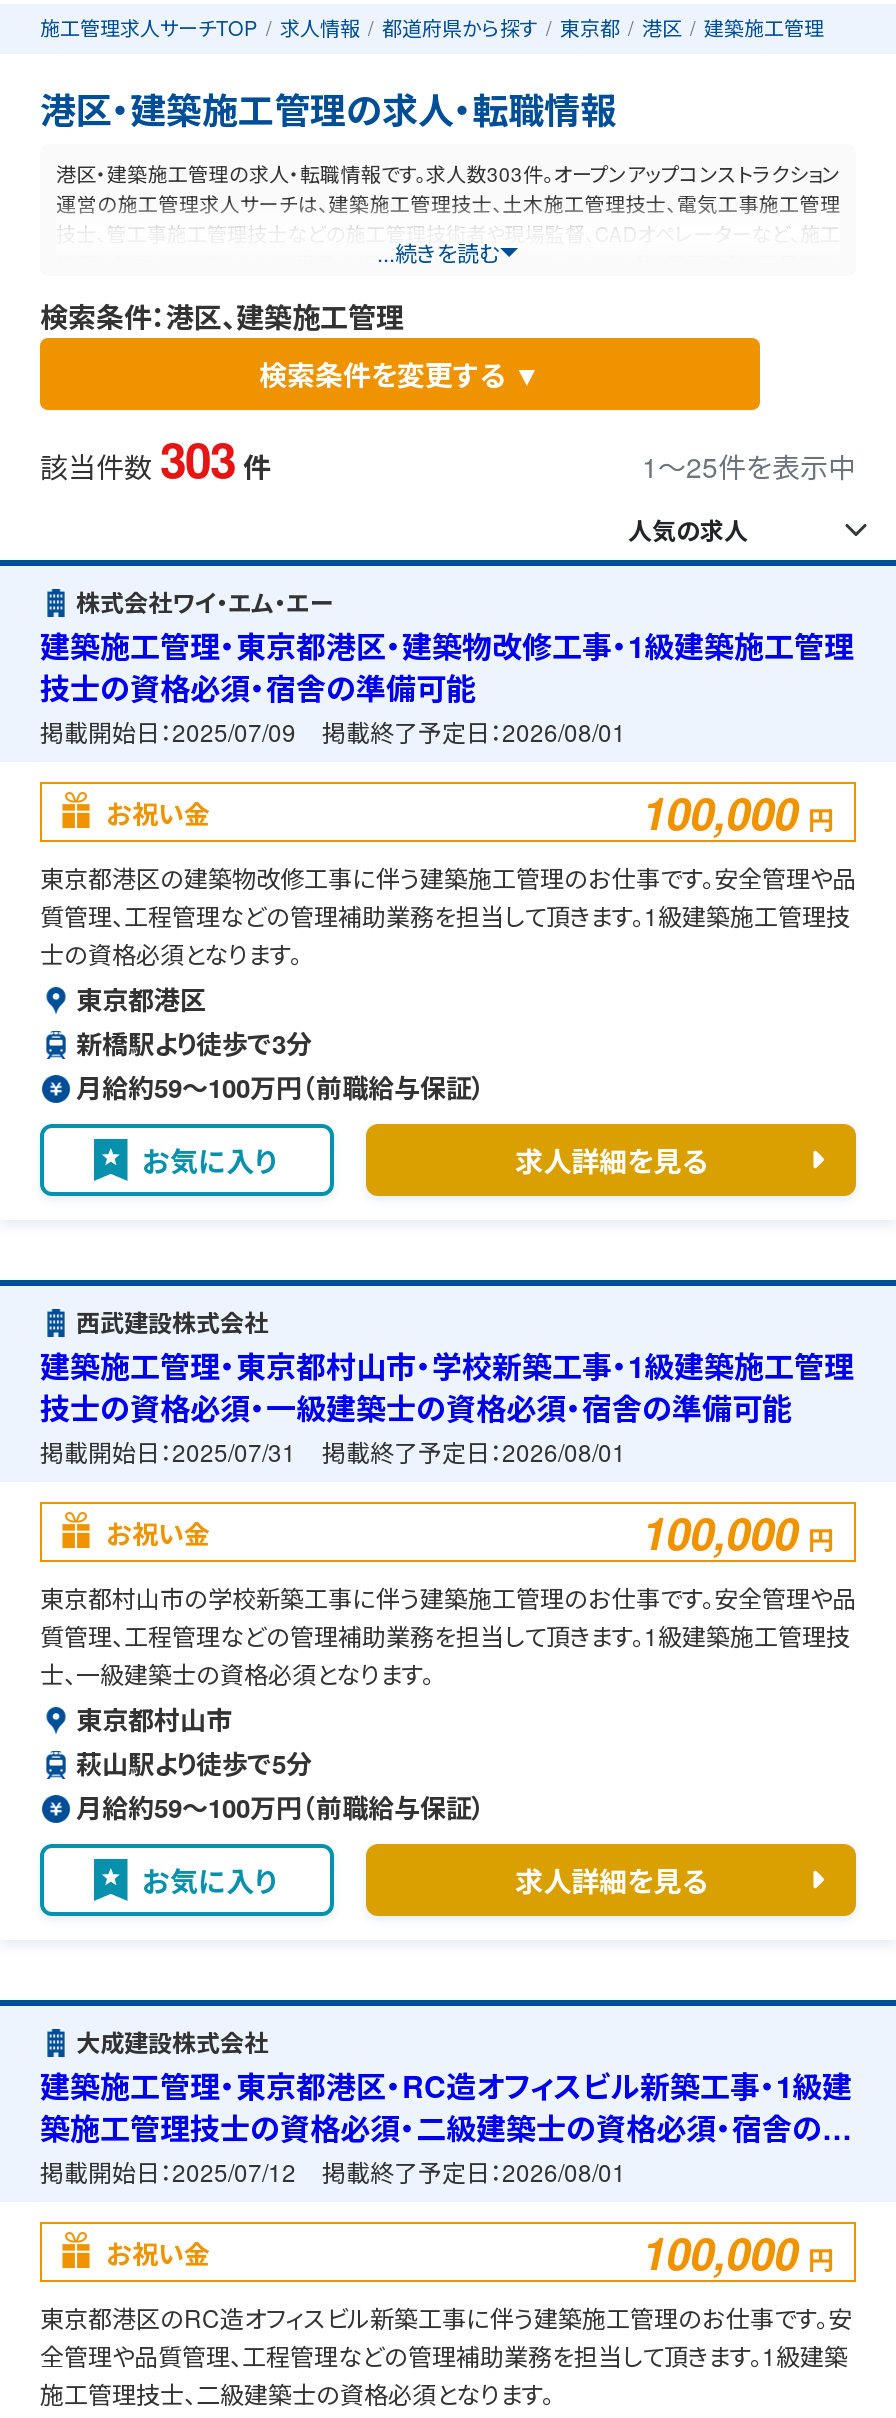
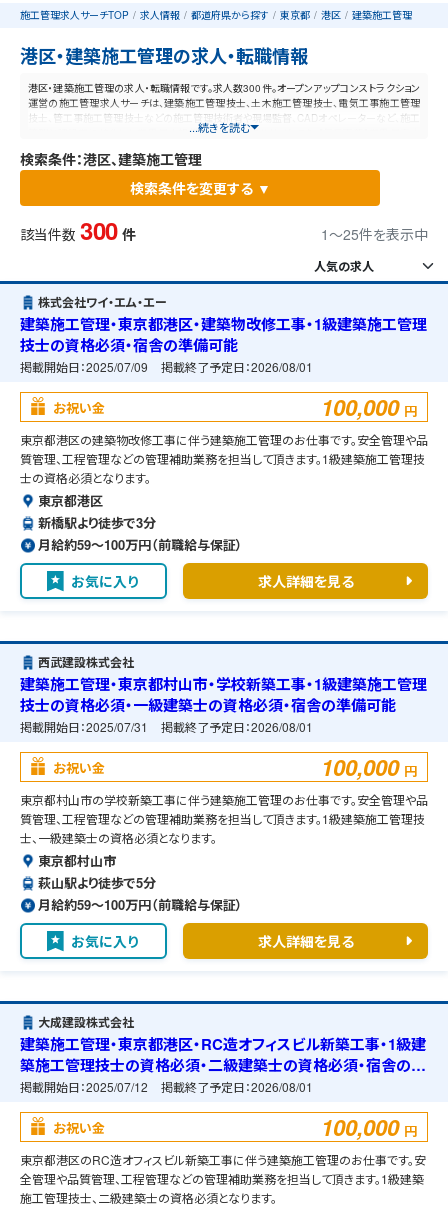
- 港区・建築施工管理の求人・転職情報です。求人数303件。オープンアップコンストラクション
+ 港区・建築施工管理の求人・転職情報です。求人数300件。オープンアップコンストラクション

- 該当件数 303 件
+ 該当件数 300 件
